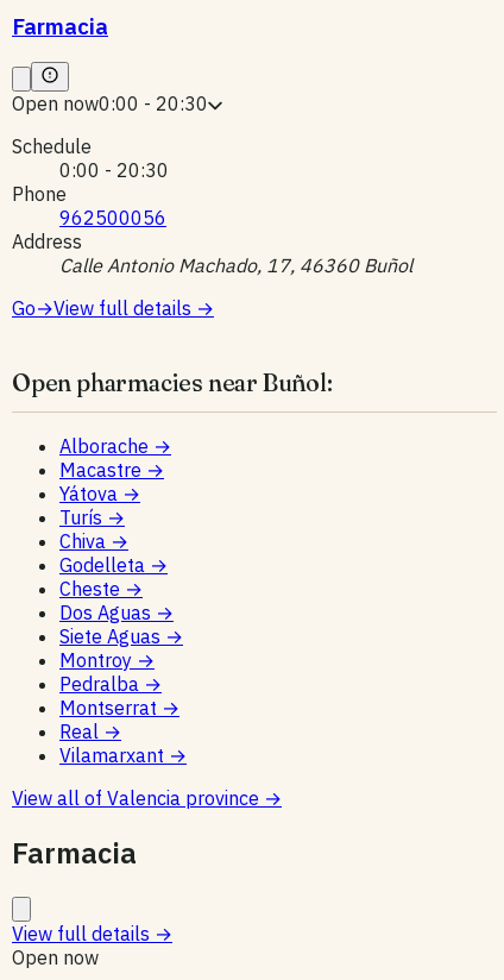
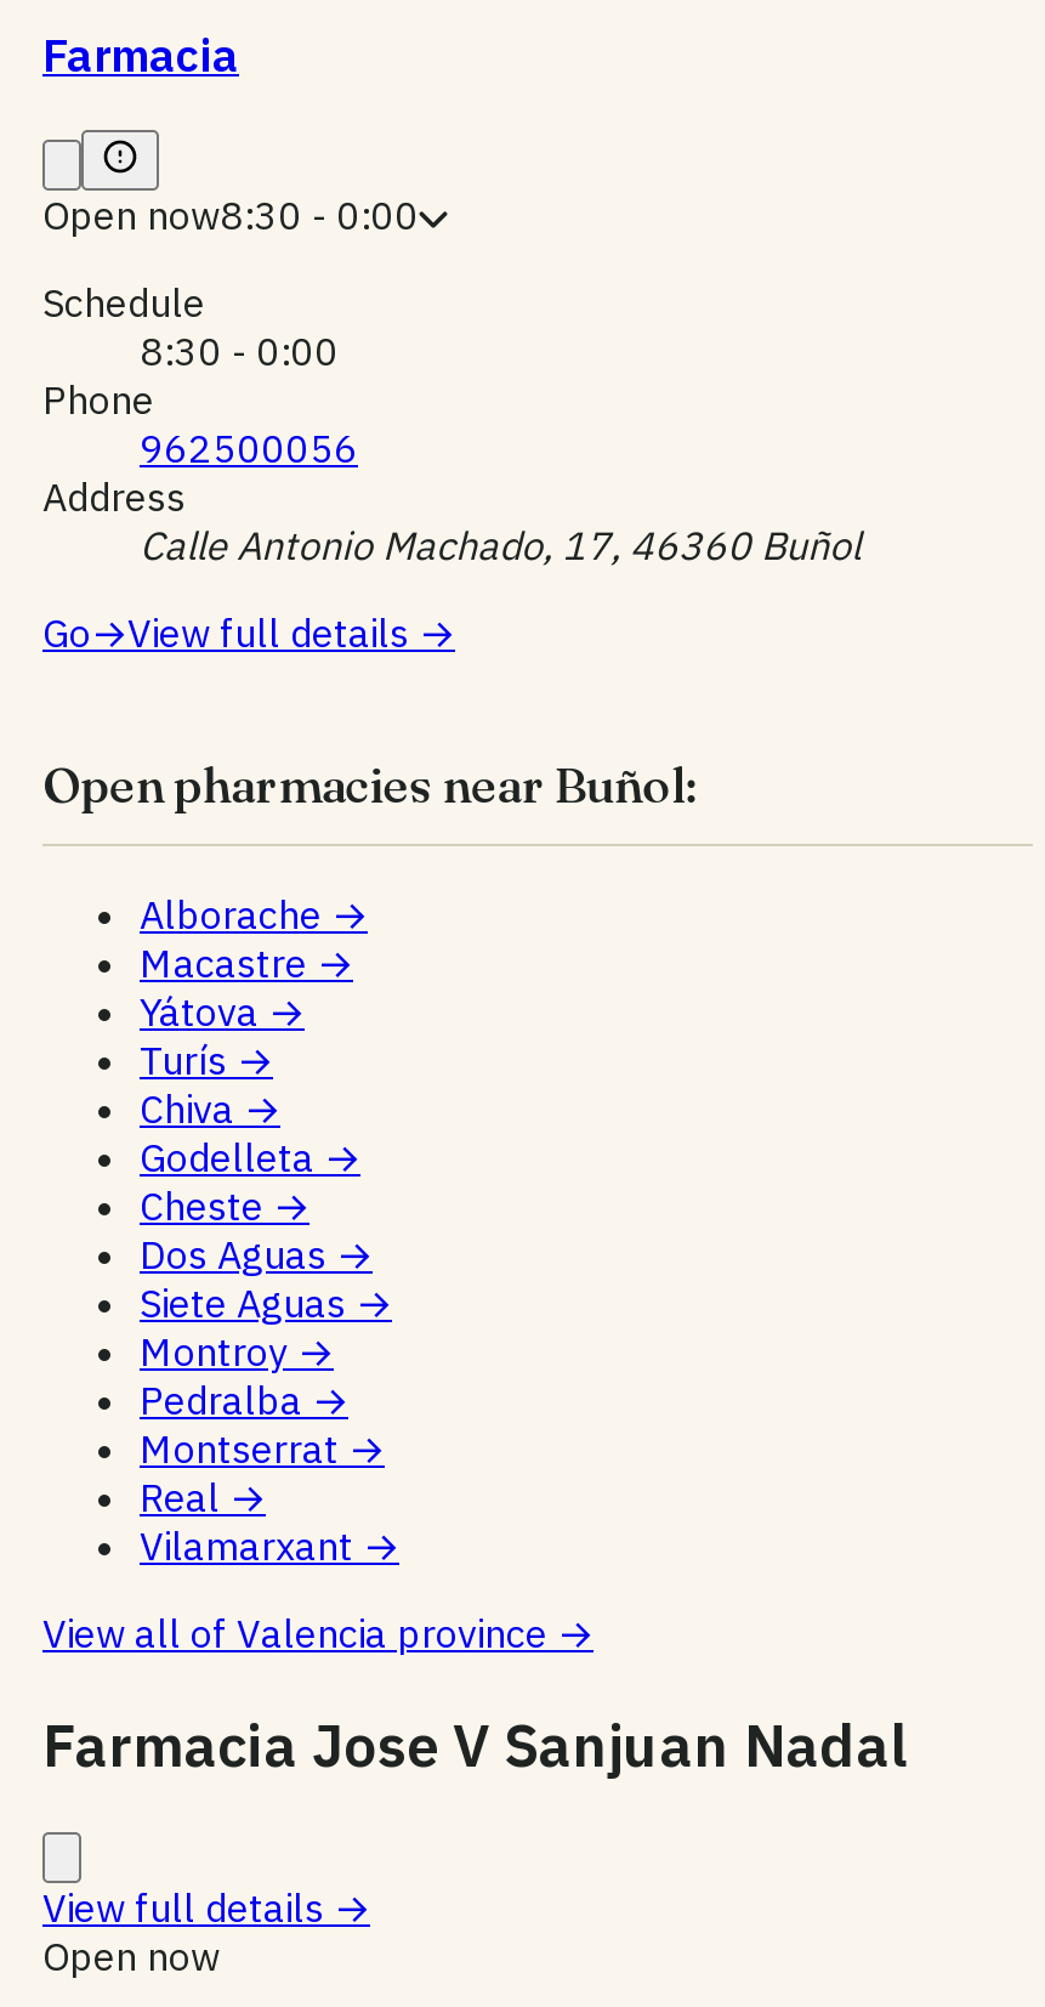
- Open now0:00 - 20:30
+ Open now8:30 - 0:00

- 0:00 - 20:30
+ 8:30 - 0:00

- Farmacia
+ Farmacia Jose V Sanjuan Nadal
